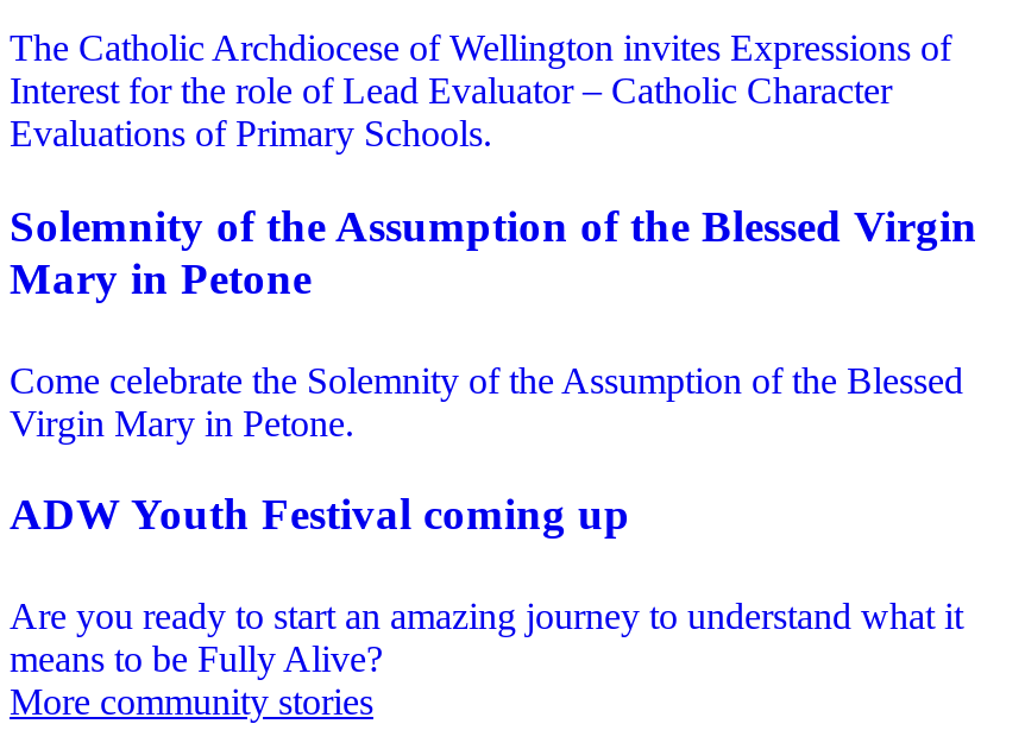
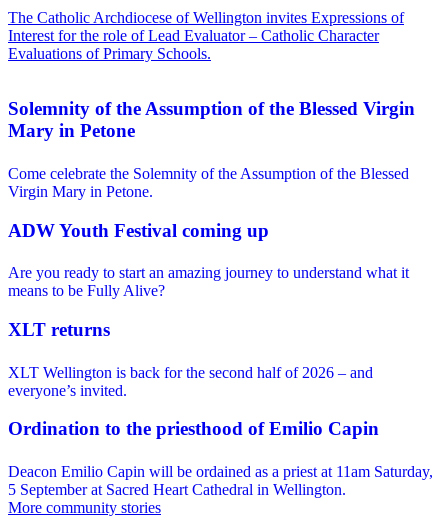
+ XLT returns
+ XLT Wellington is back for the second half of 2026 – and
+ everyone’s invited.
+ Ordination to the priesthood of Emilio Capin
+ Deacon Emilio Capin will be ordained as a priest at 11am Saturday,
+ 5 September at Sacred Heart Cathedral in Wellington.
